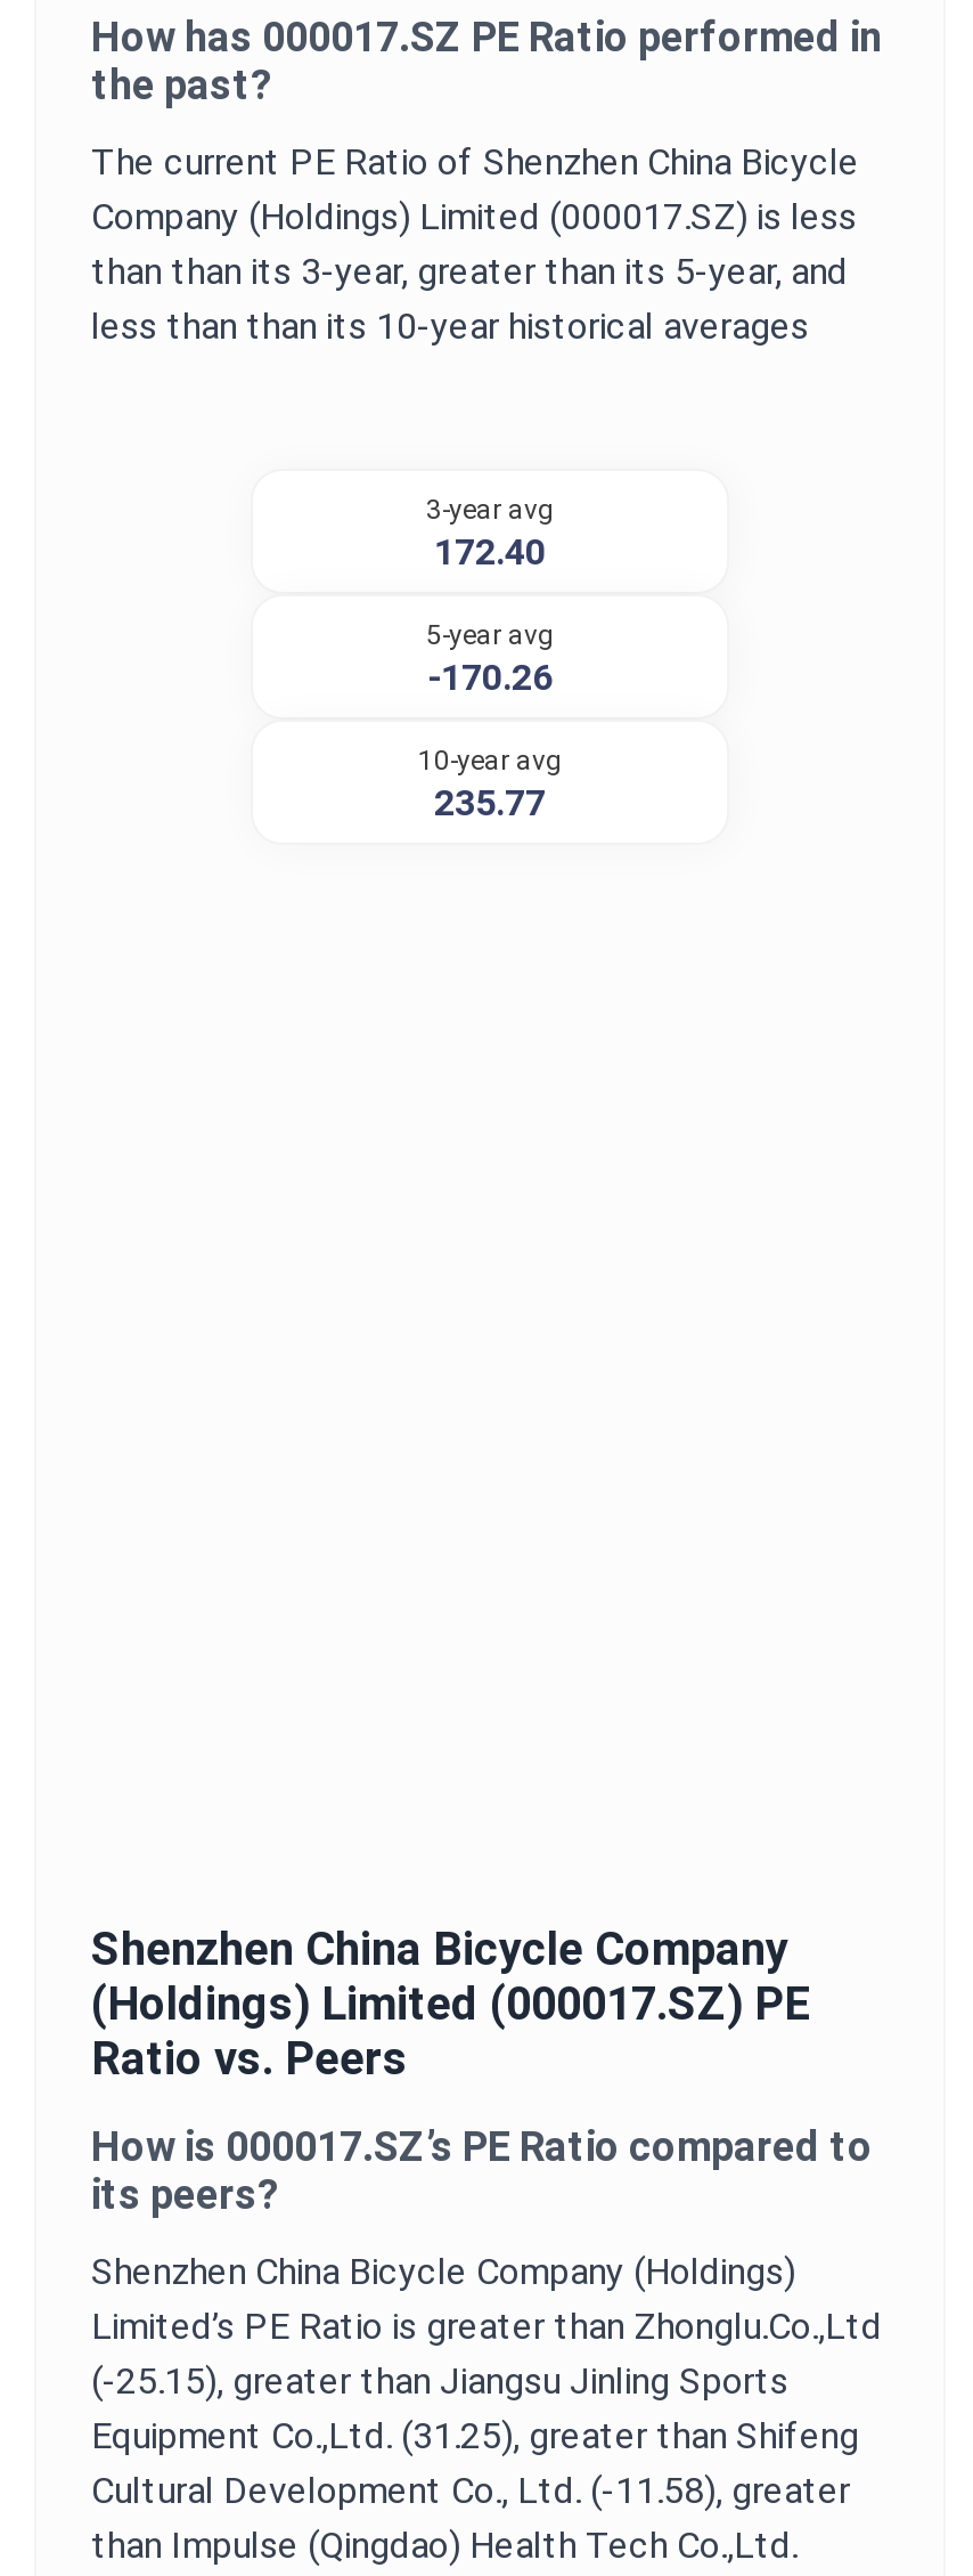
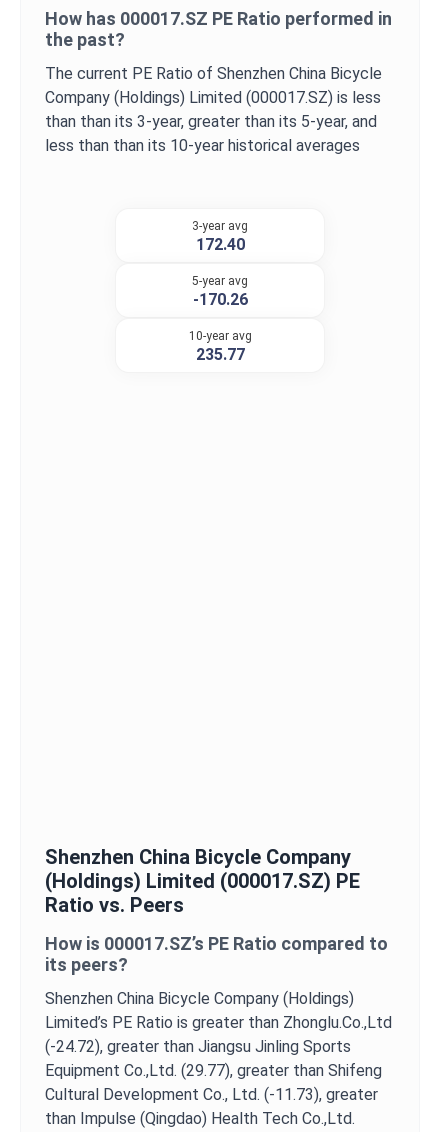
- (-25.15), greater than Jiangsu Jinling Sports
+ (-24.72), greater than Jiangsu Jinling Sports

- Equipment Co.,Ltd. (31.25), greater than Shifeng
+ Equipment Co.,Ltd. (29.77), greater than Shifeng

- Cultural Development Co., Ltd. (-11.58), greater
+ Cultural Development Co., Ltd. (-11.73), greater
